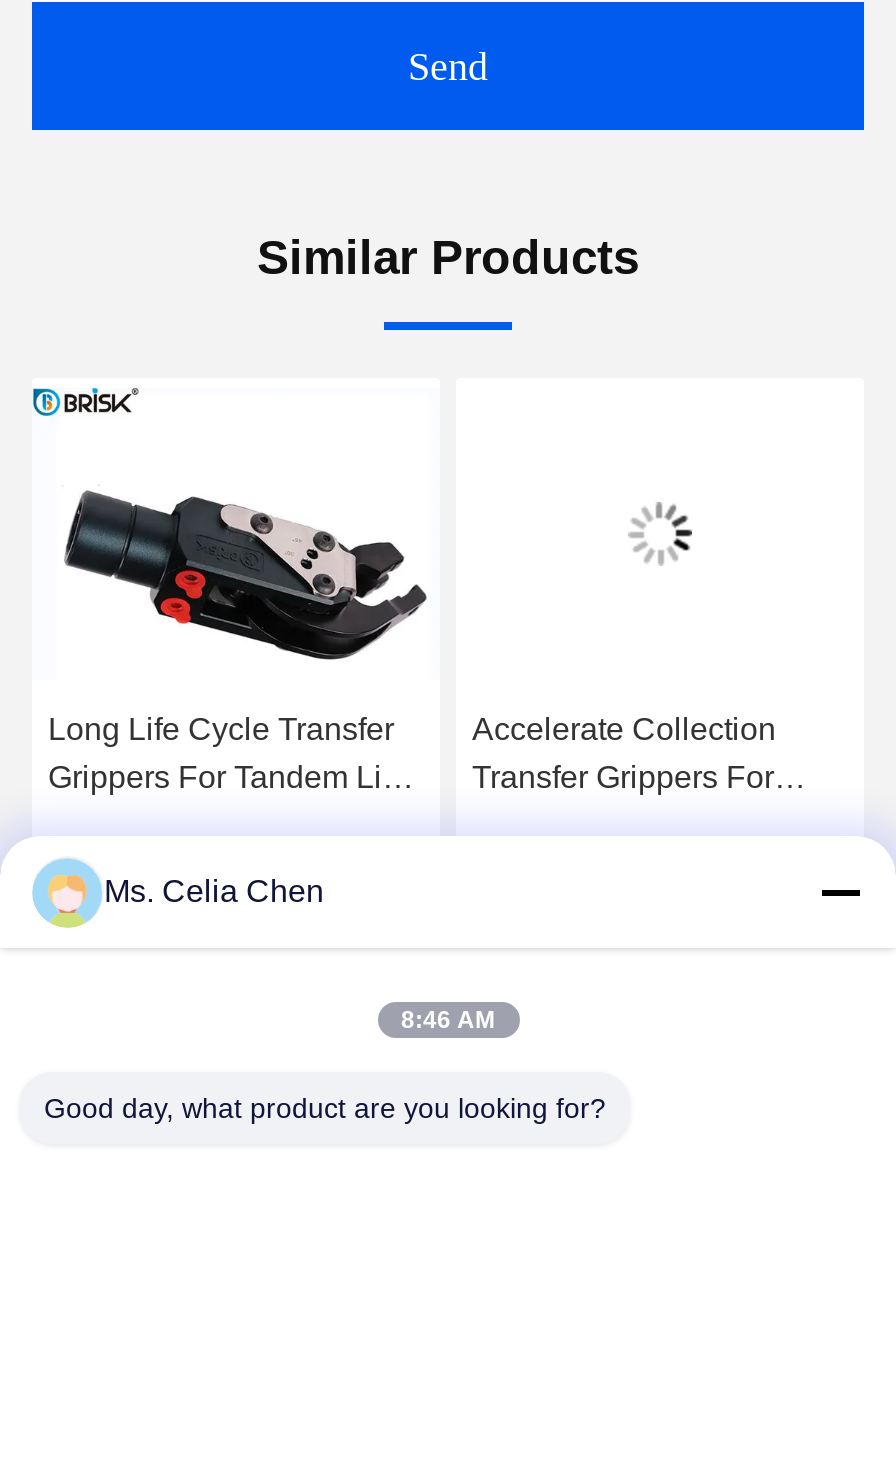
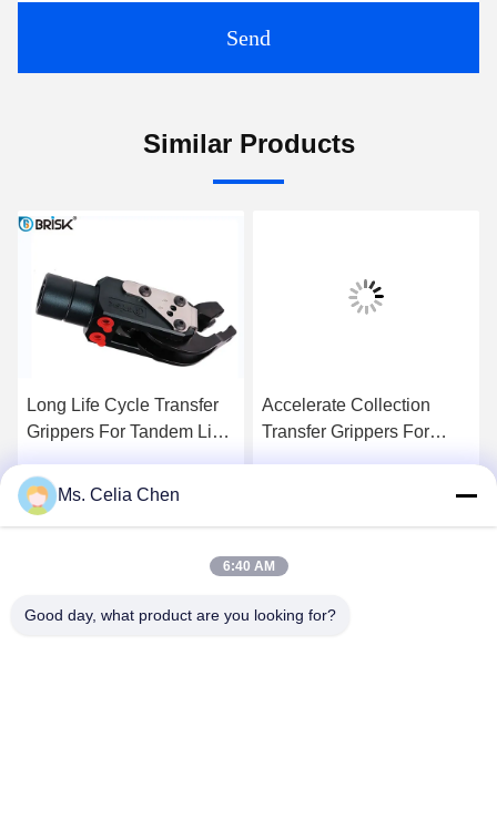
- 8:46 AM
+ 6:40 AM
